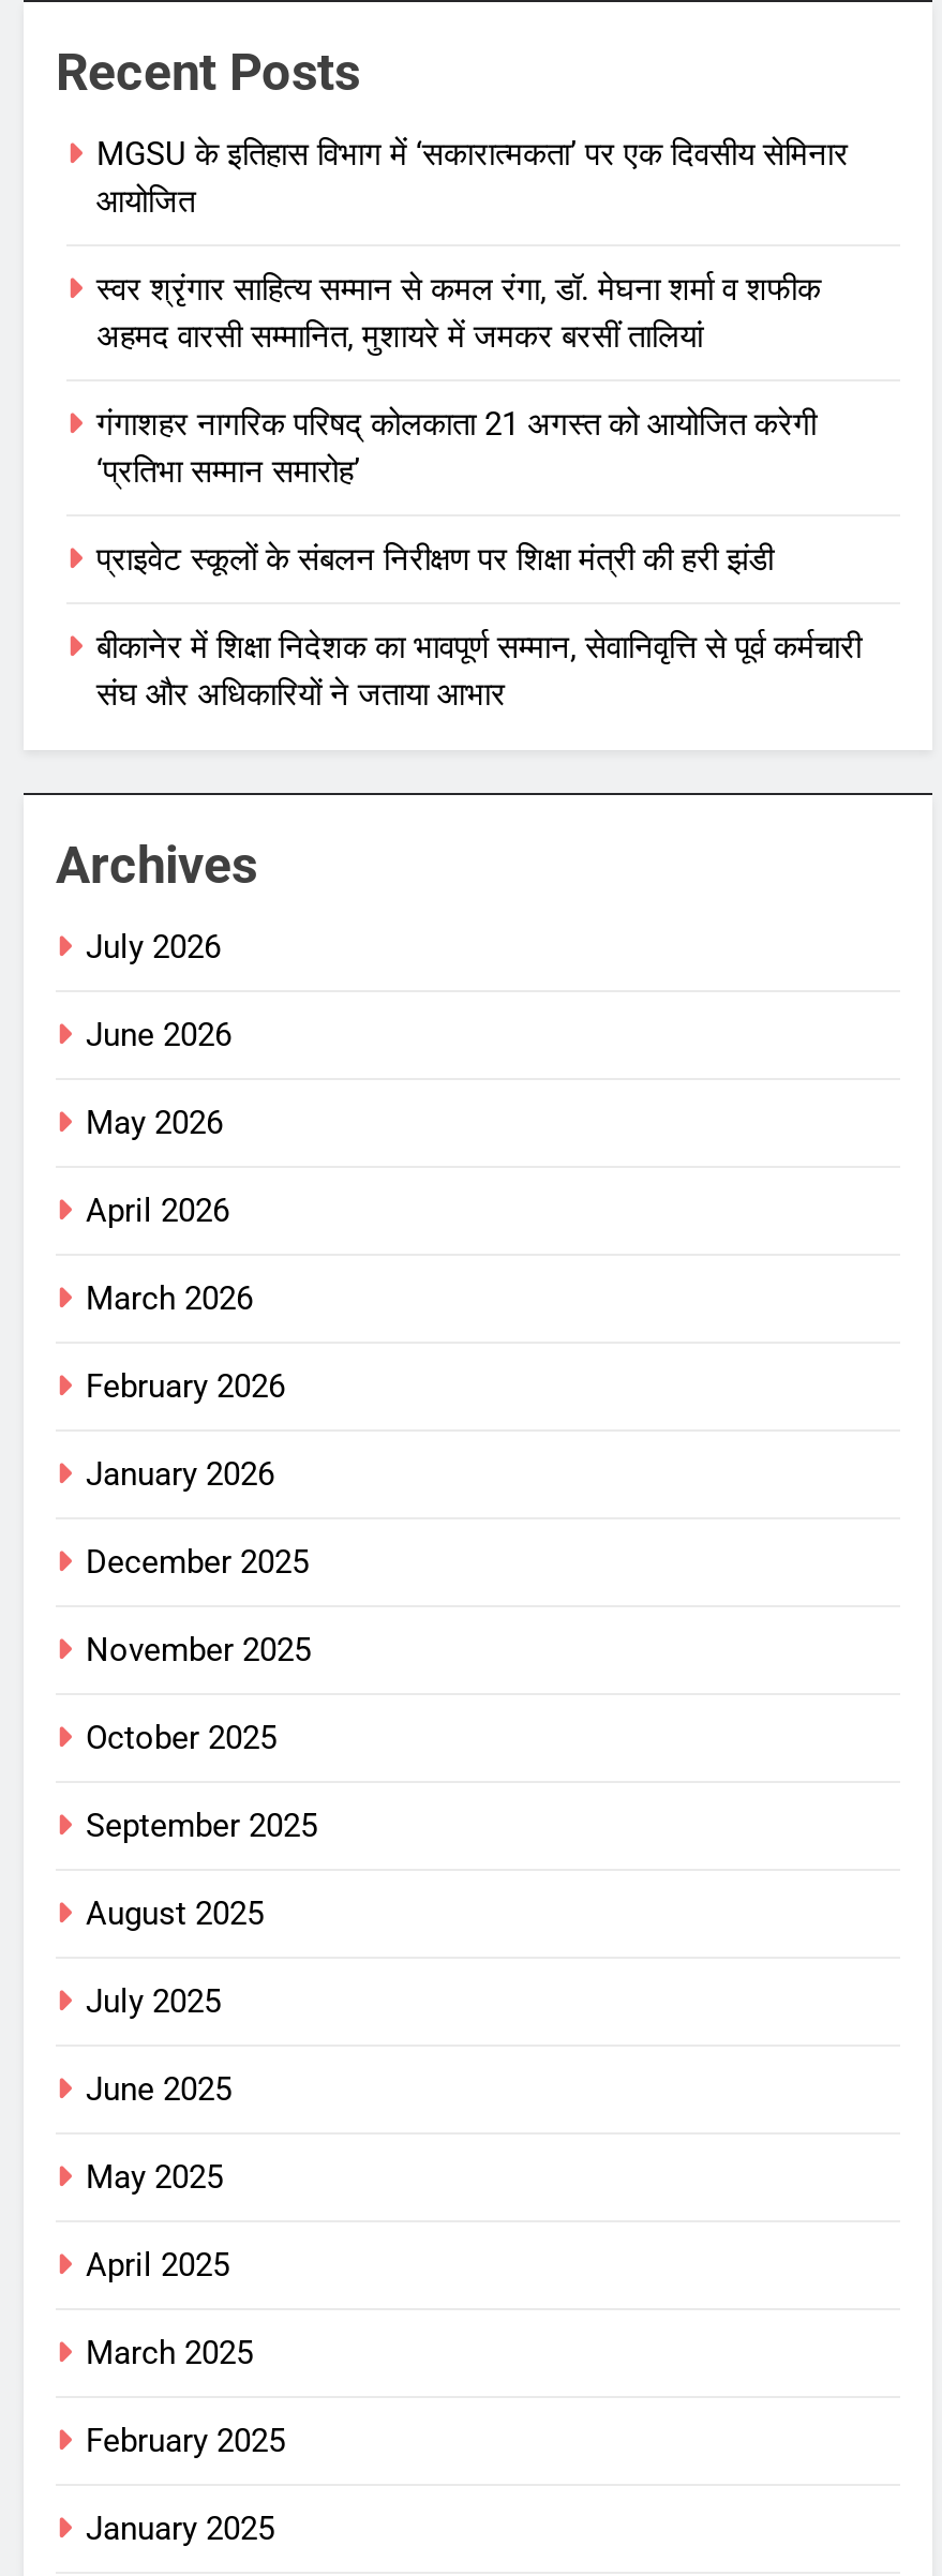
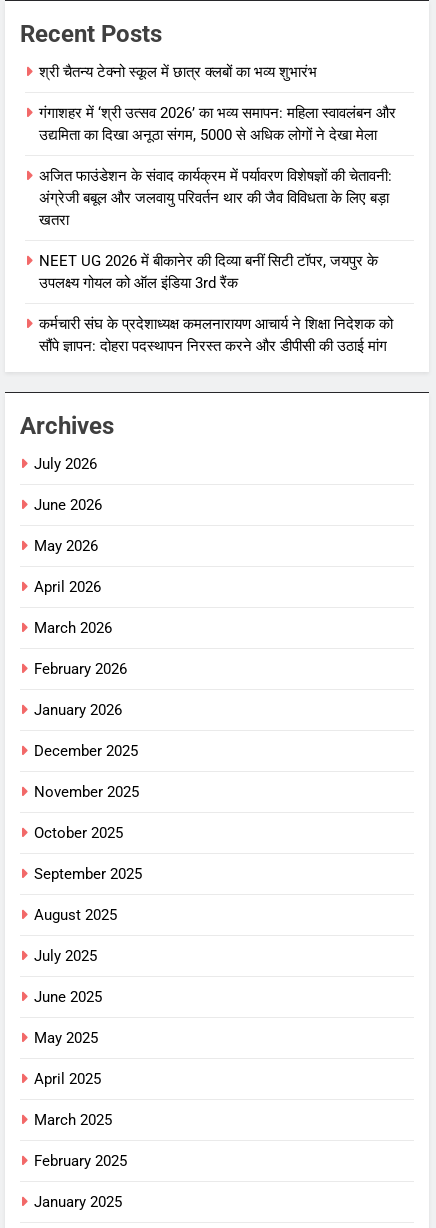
- MGSU के इतिहास विभाग में ‘सकारात्मकता’ पर एक दिवसीय सेमिनार
- आयोजित
+ श्री चैतन्य टेक्नो स्कूल में छात्र क्लबों का भव्य शुभारंभ

- स्वर श्रृंगार साहित्य सम्मान से कमल रंगा, डॉ. मेघना शर्मा व शफीक
- अहमद वारसी सम्मानित, मुशायरे में जमकर बरसीं तालियां
+ गंगाशहर में ‘श्री उत्सव 2026’ का भव्य समापन: महिला स्वावलंबन और
+ उद्यमिता का दिखा अनूठा संगम, 5000 से अधिक लोगों ने देखा मेला

- गंगाशहर नागरिक परिषद् कोलकाता 21 अगस्त को आयोजित करेगी
- ‘प्रतिभा सम्मान समारोह’
+ अजित फाउंडेशन के संवाद कार्यक्रम में पर्यावरण विशेषज्ञों की चेतावनी:
+ अंग्रेजी बबूल और जलवायु परिवर्तन थार की जैव विविधता के लिए बड़ा
+ खतरा

- प्राइवेट स्कूलों के संबलन निरीक्षण पर शिक्षा मंत्री की हरी झंडी
+ NEET UG 2026 में बीकानेर की दिव्या बनीं सिटी टॉपर, जयपुर के
+ उपलक्ष्य गोयल को ऑल इंडिया 3rd रैंक

- बीकानेर में शिक्षा निदेशक का भावपूर्ण सम्मान, सेवानिवृत्ति से पूर्व कर्मचारी
- संघ और अधिकारियों ने जताया आभार
+ कर्मचारी संघ के प्रदेशाध्यक्ष कमलनारायण आचार्य ने शिक्षा निदेशक को
+ सौंपे ज्ञापन: दोहरा पदस्थापन निरस्त करने और डीपीसी की उठाई मांग
